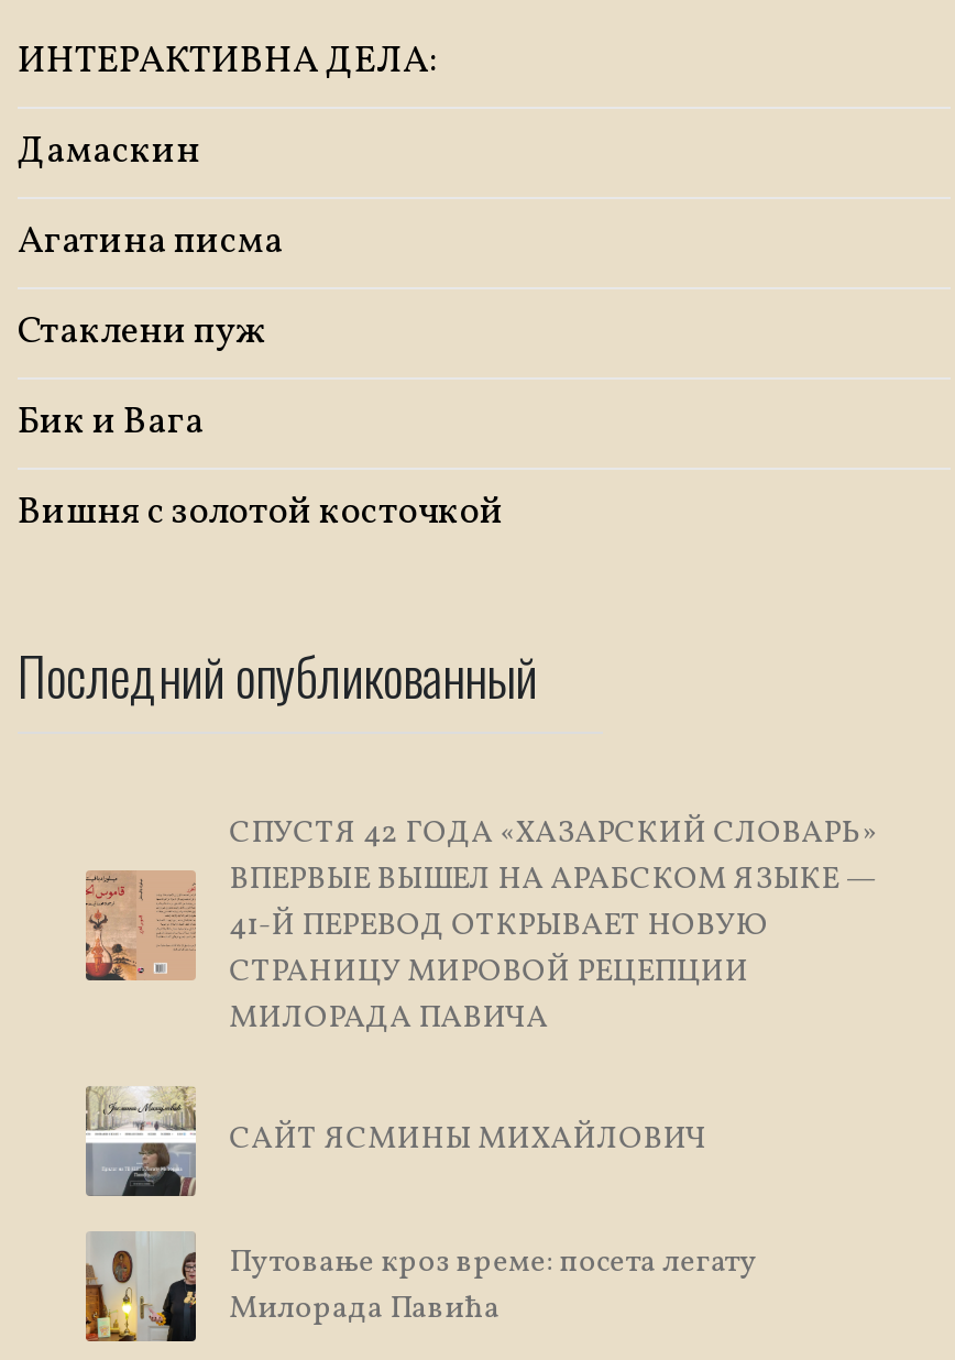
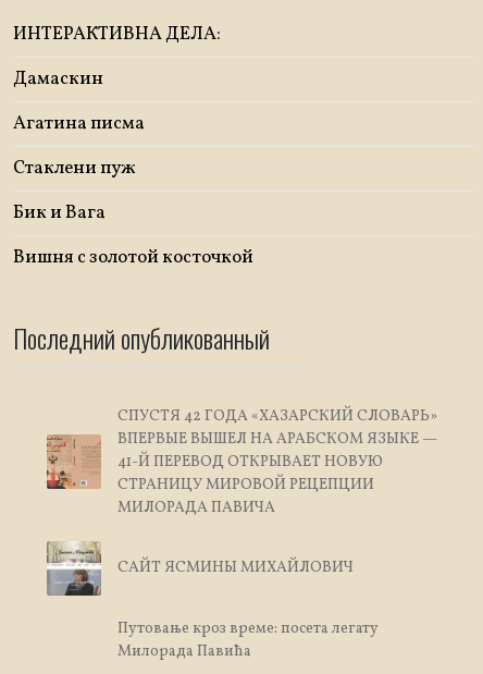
- [image]
